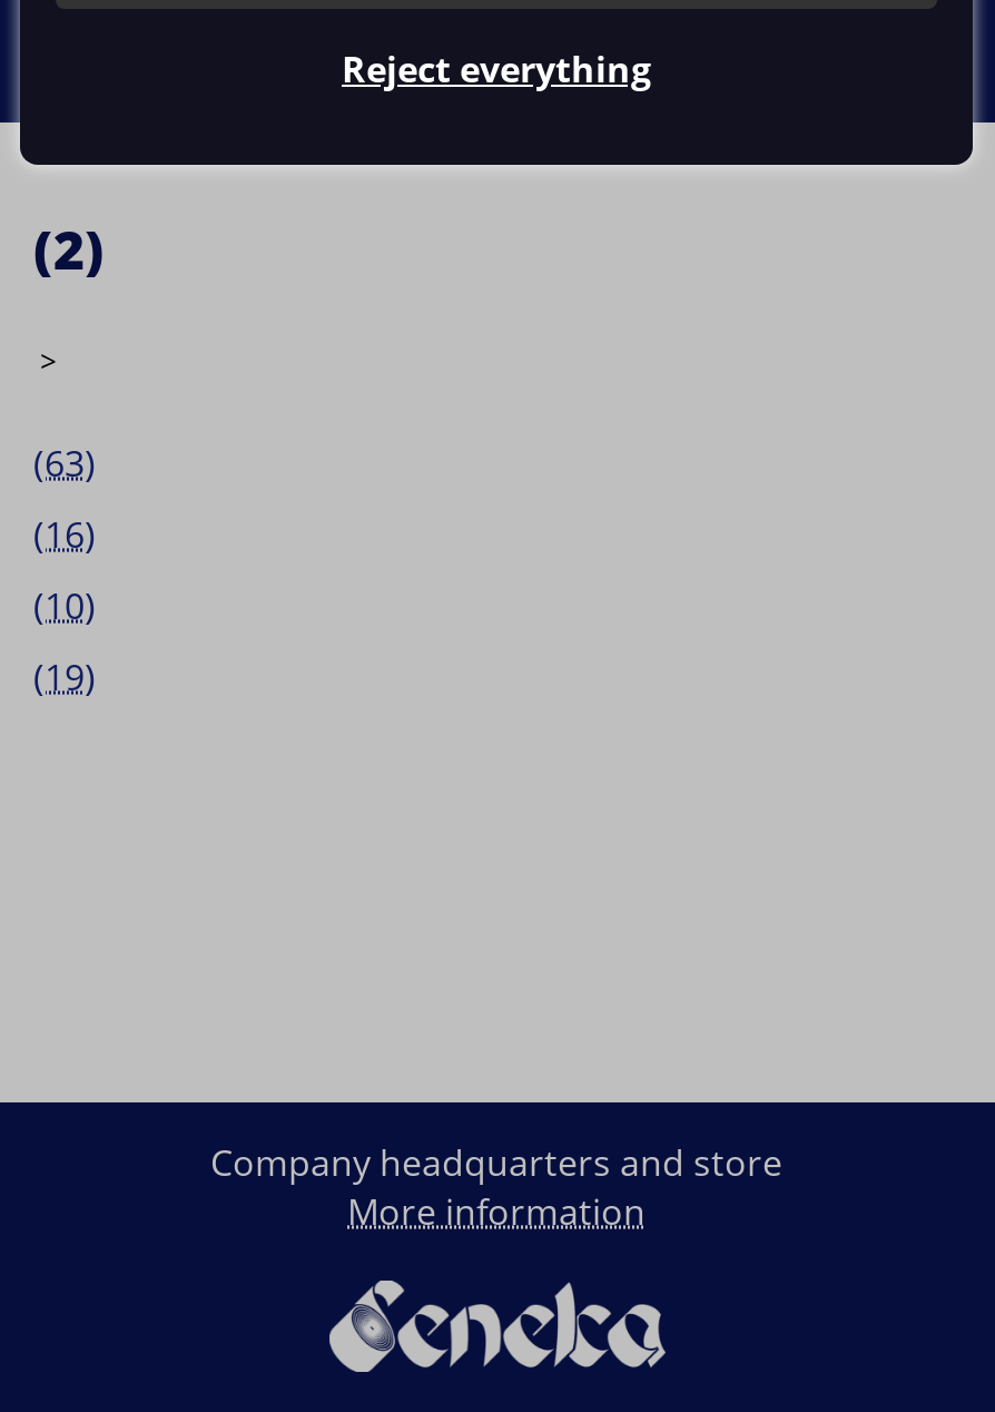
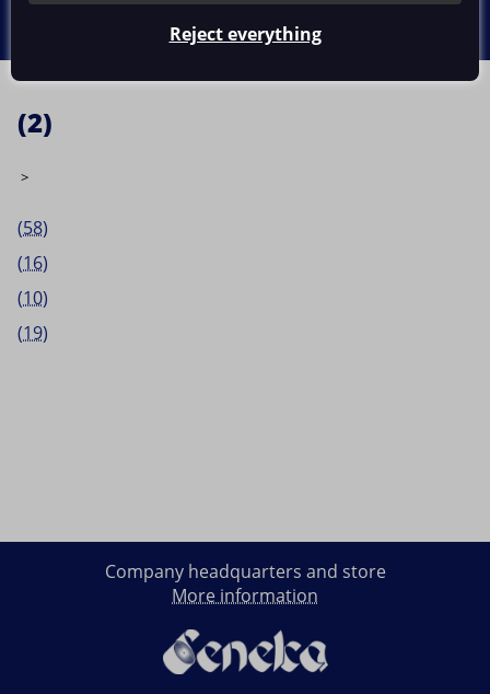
- (63)
+ (58)
